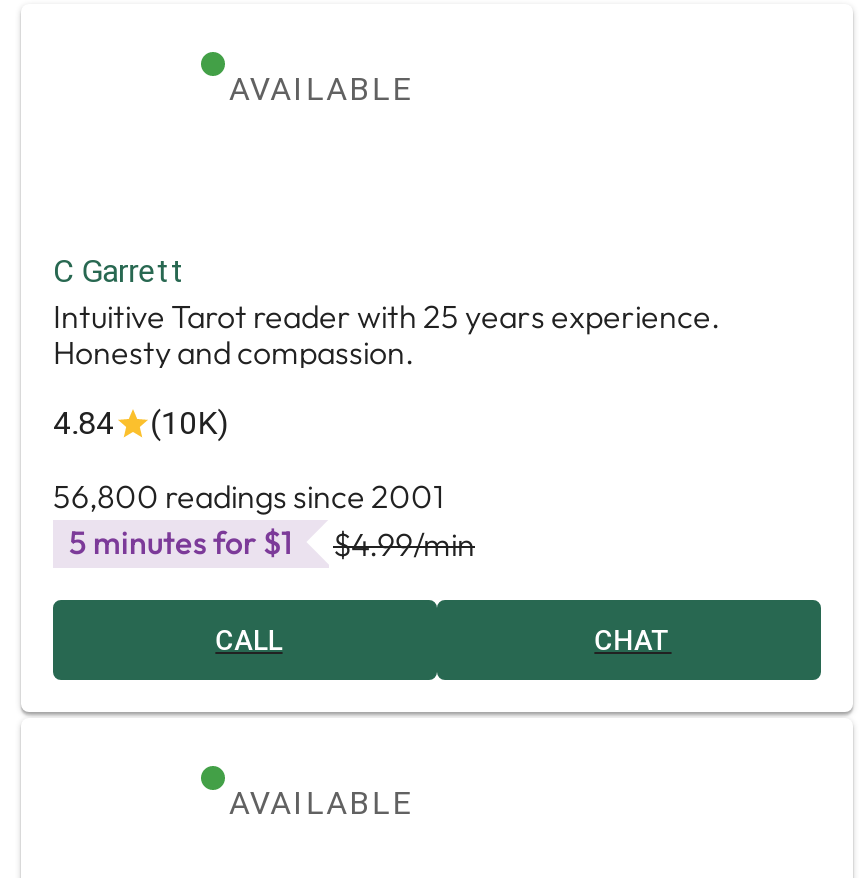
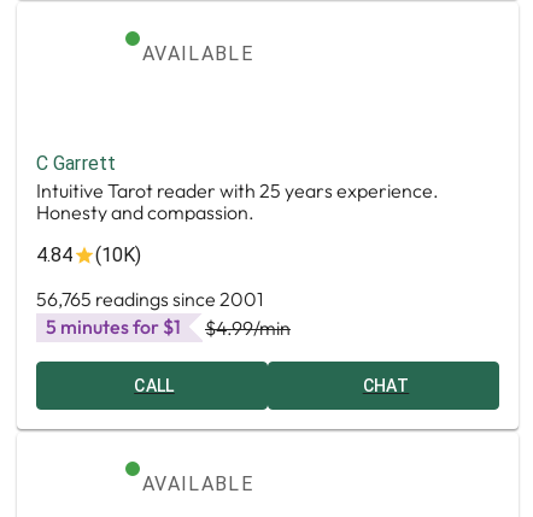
- 56,800 readings since 2001
+ 56,765 readings since 2001
